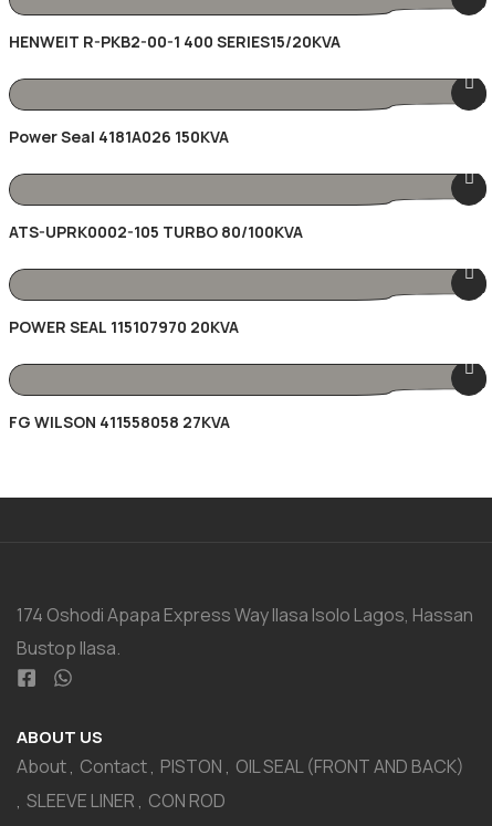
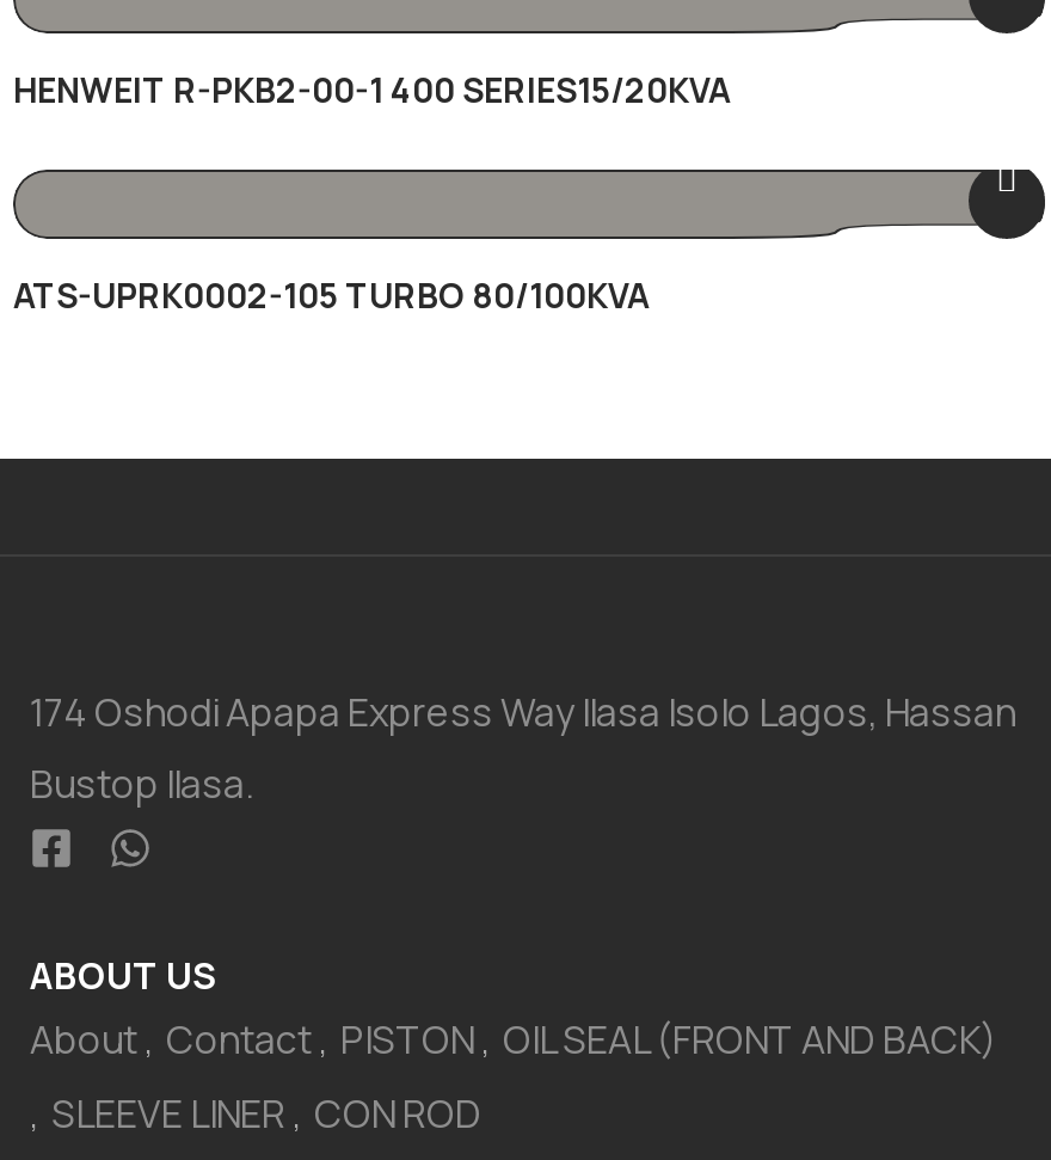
- Power Seal 4181A026 150KVA

- POWER SEAL 115107970 20KVA

- FG WILSON 411558058 27KVA
